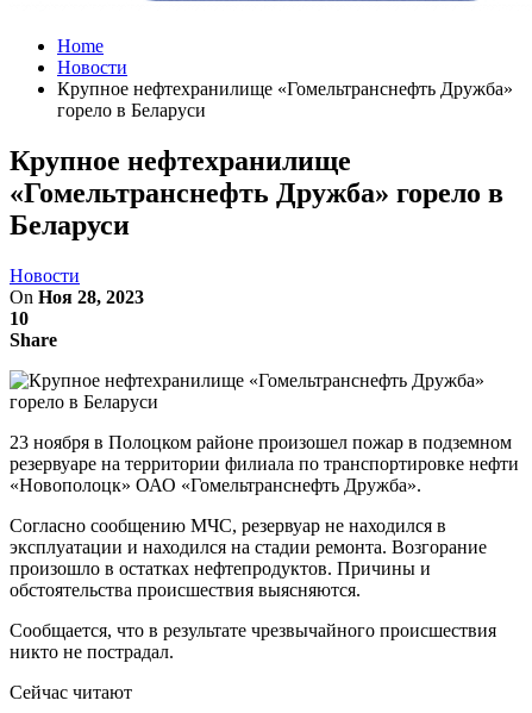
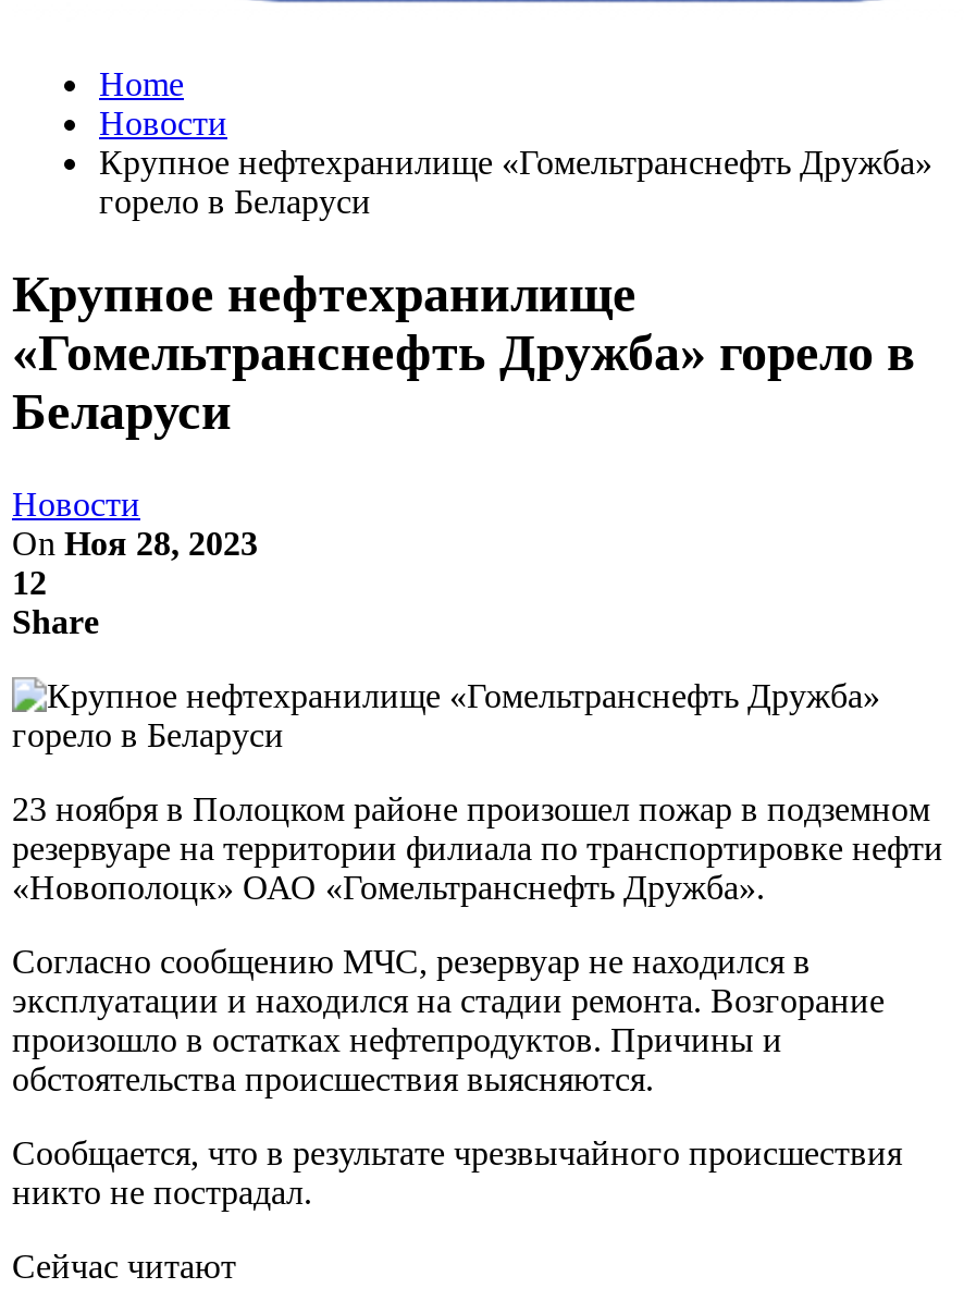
- 10
+ 12
